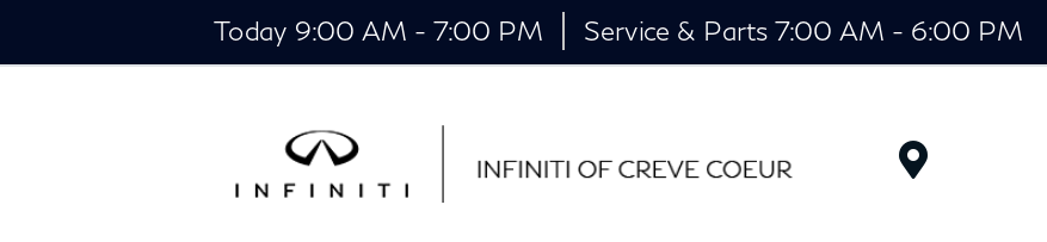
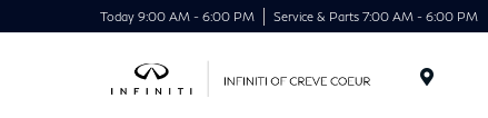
- Today 9:00 AM - 7:00 PM Service & Parts 7:00 AM - 6:00 PM
+ Today 9:00 AM - 6:00 PM Service & Parts 7:00 AM - 6:00 PM
